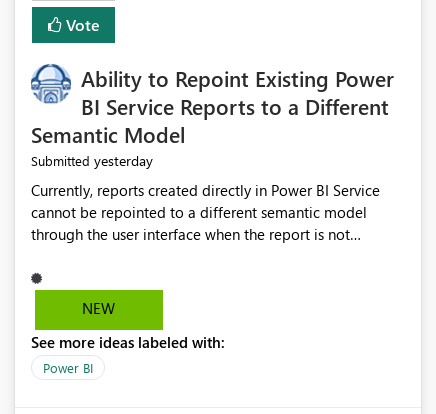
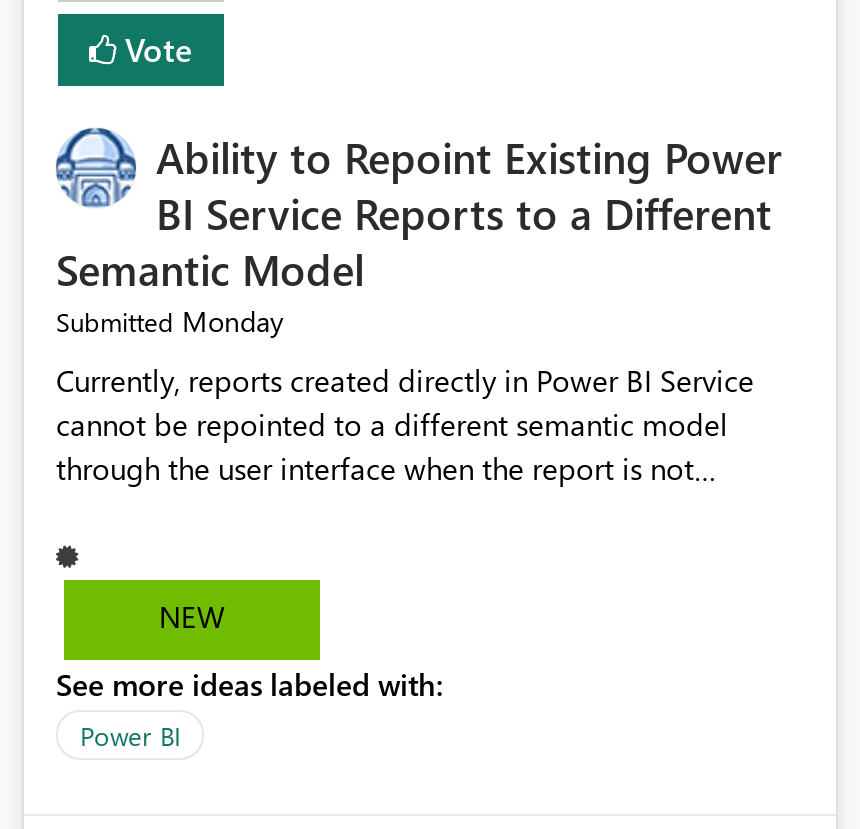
- Submitted yesterday
+ Submitted Monday
